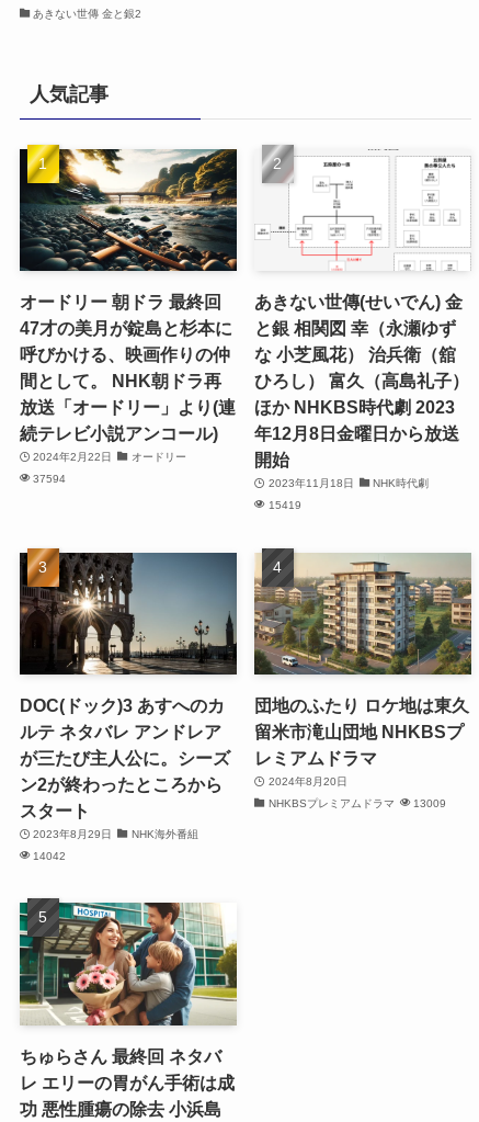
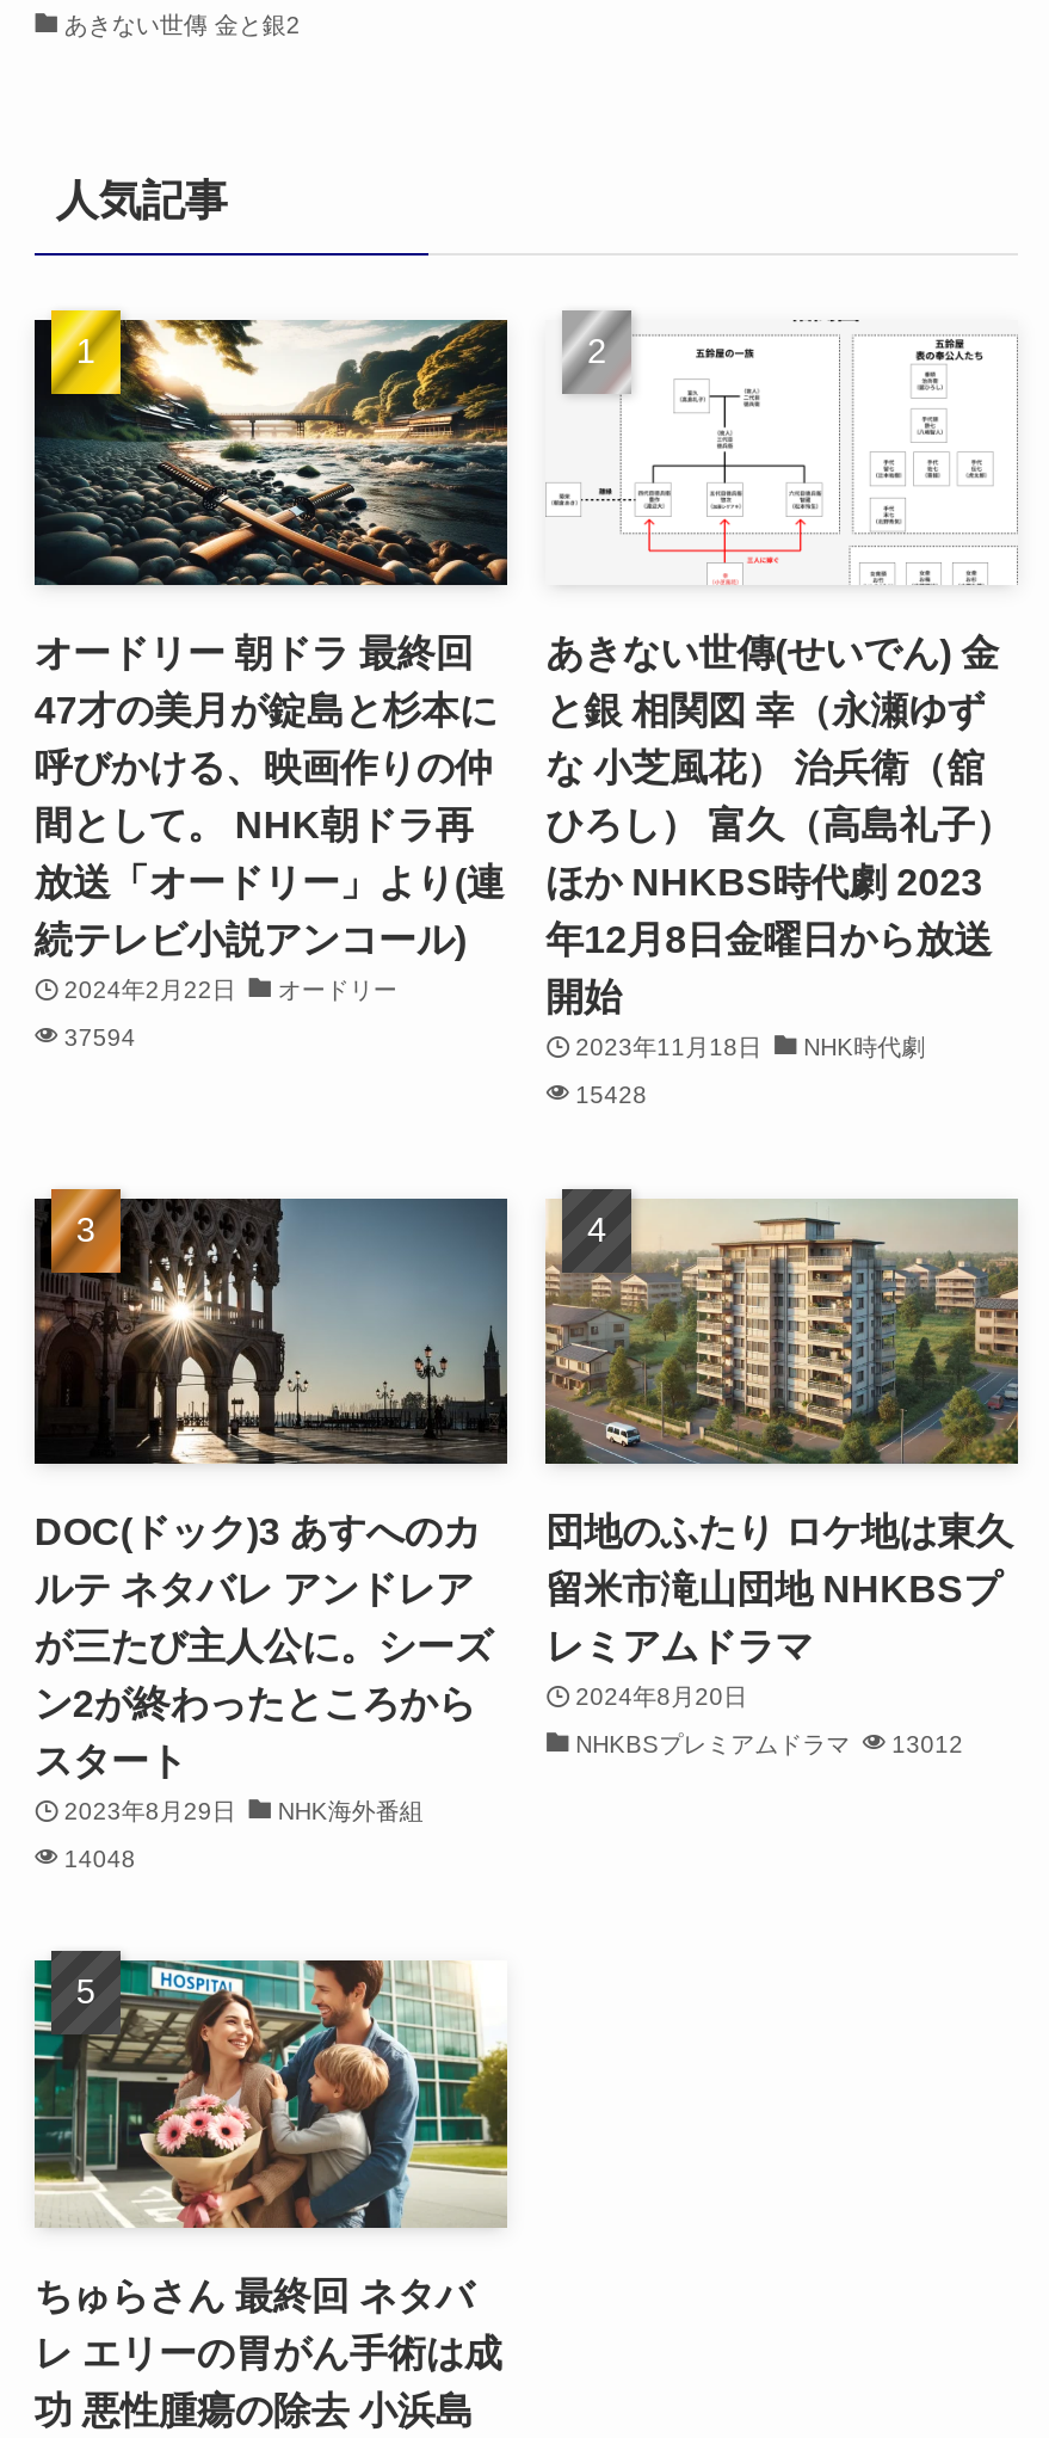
- 15419
+ 15428

- NHKBSプレミアムドラマ 13009
+ NHKBSプレミアムドラマ 13012

- 14042
+ 14048
